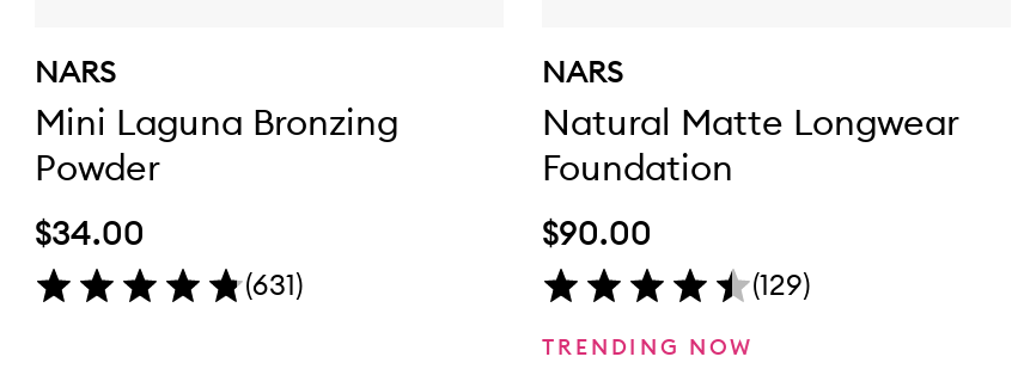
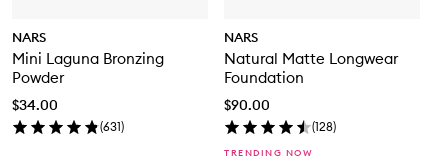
- (129)
+ (128)
